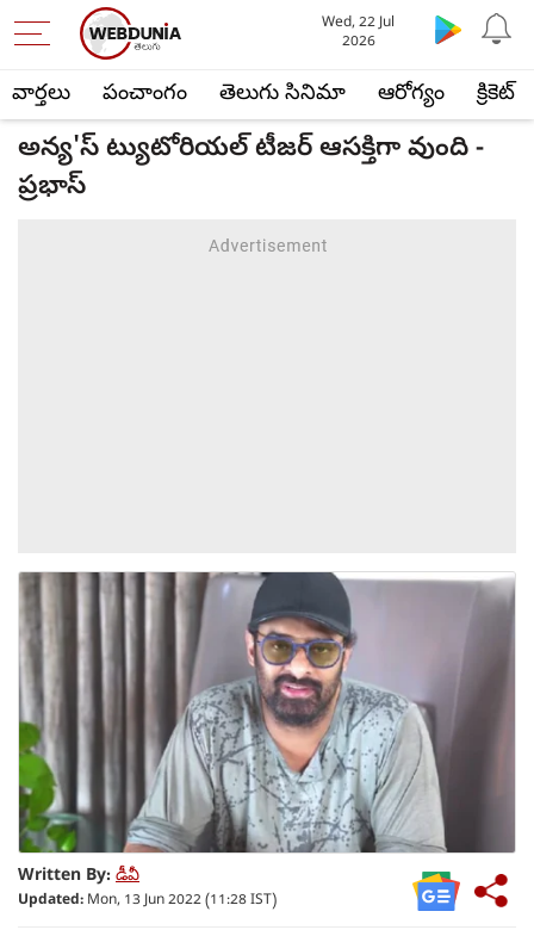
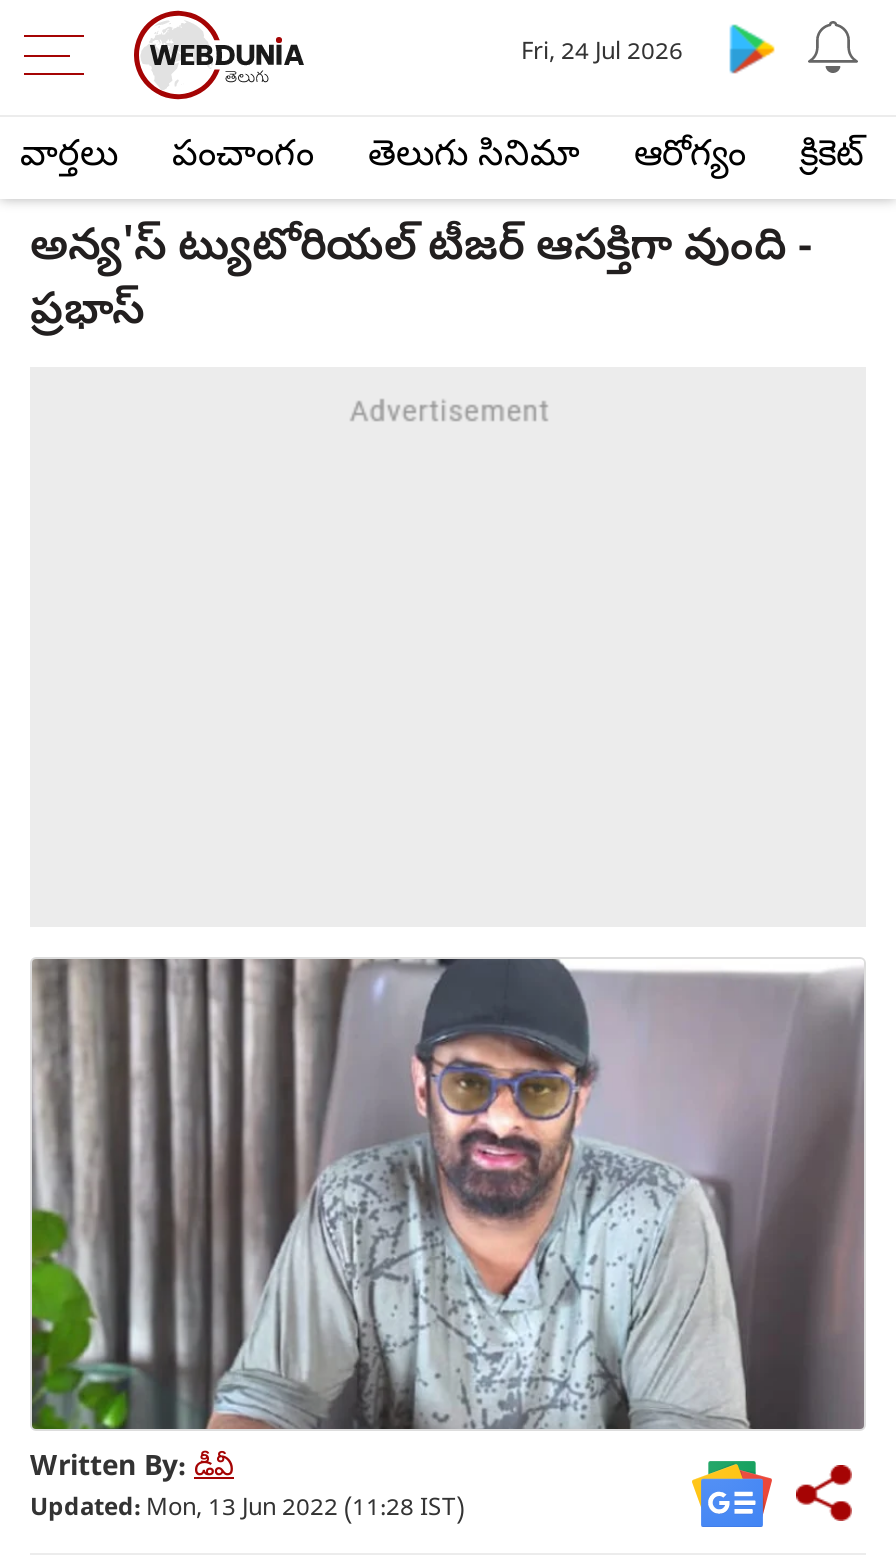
- Wed, 22 Jul
- 2026
+ Fri, 24 Jul 2026
